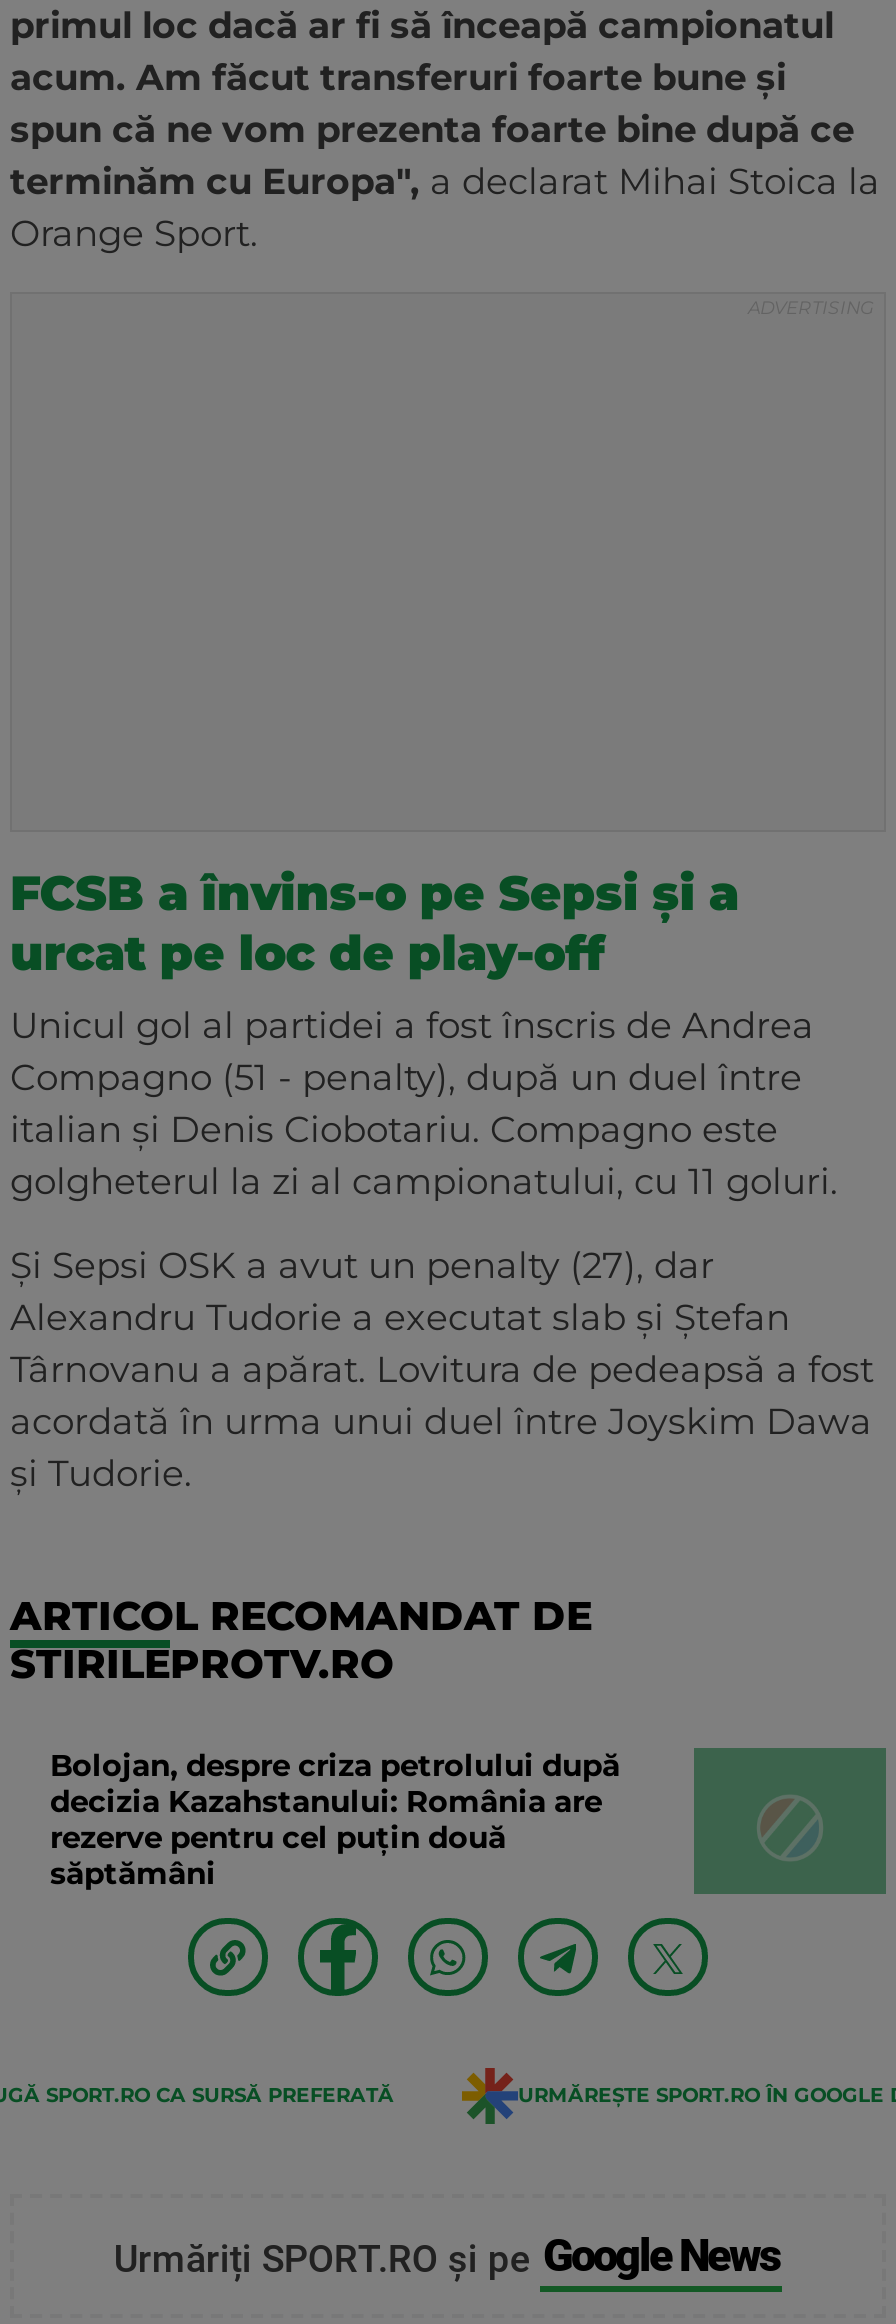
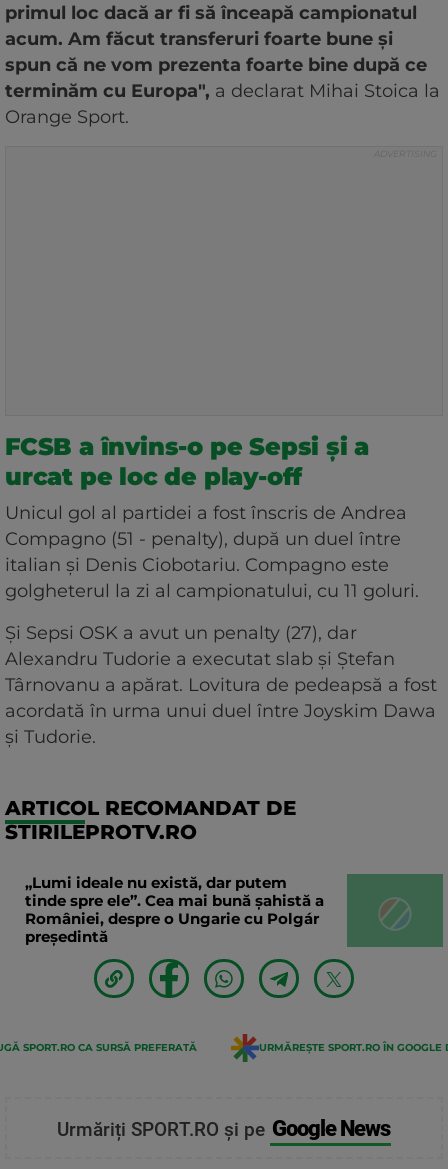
- Bolojan, despre criza petrolului după
- decizia Kazahstanului: România are
- rezerve pentru cel puțin două
- săptămâni
+ „Lumi ideale nu există, dar putem
+ tinde spre ele”. Cea mai bună șahistă a
+ României, despre o Ungarie cu Polgár
+ președintă
